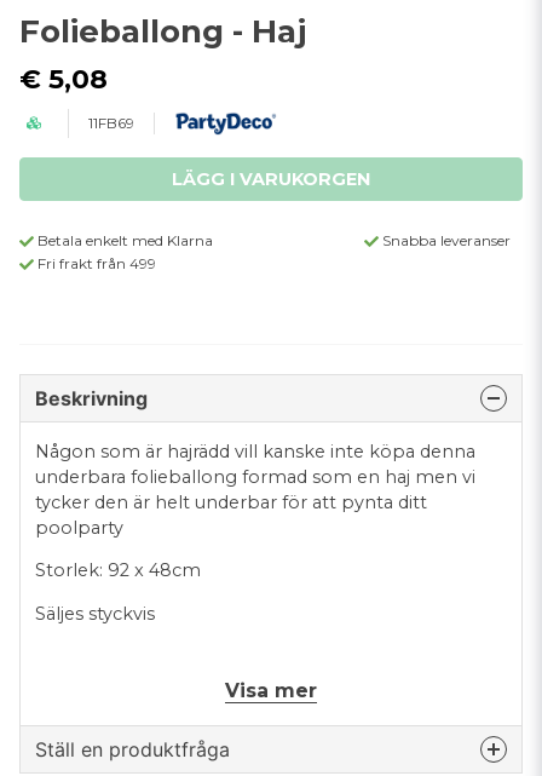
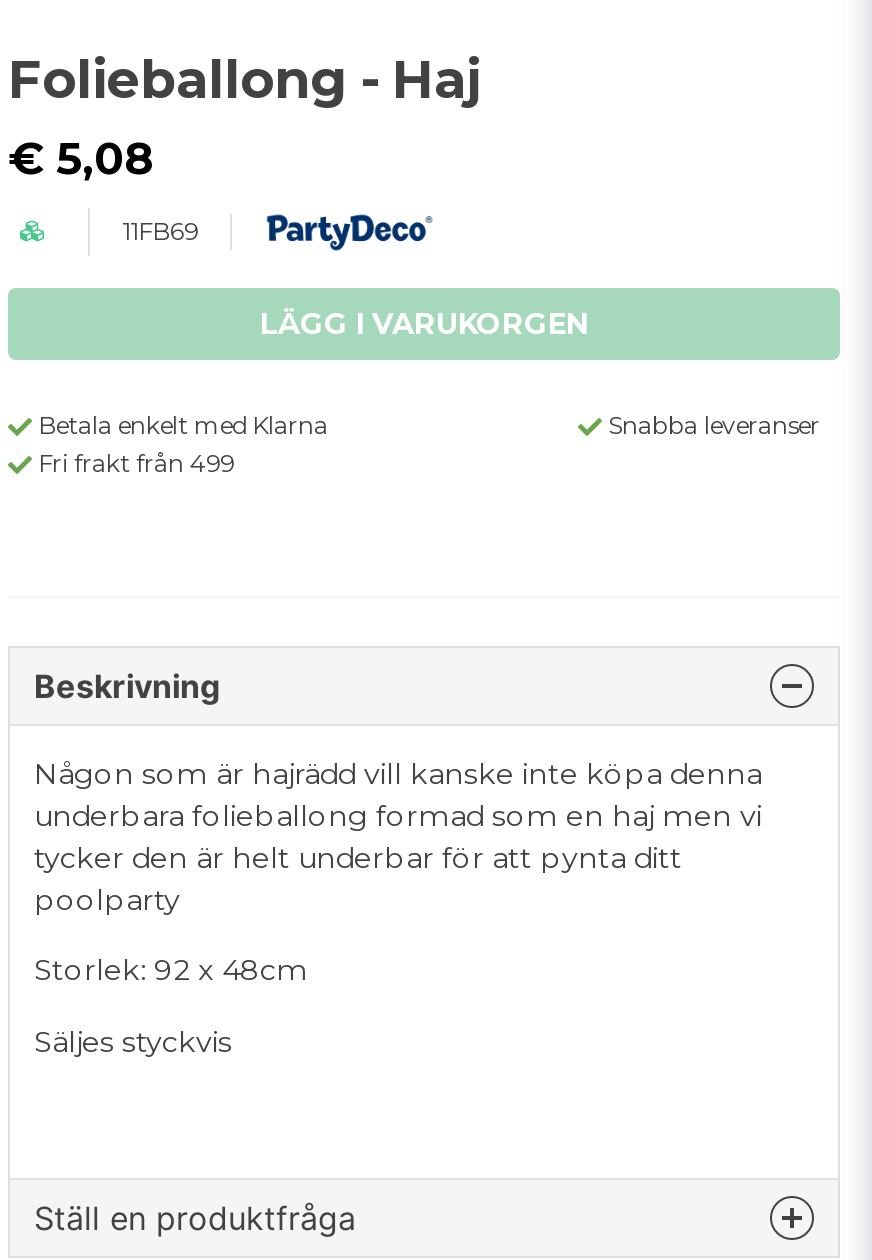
- Visa mer
